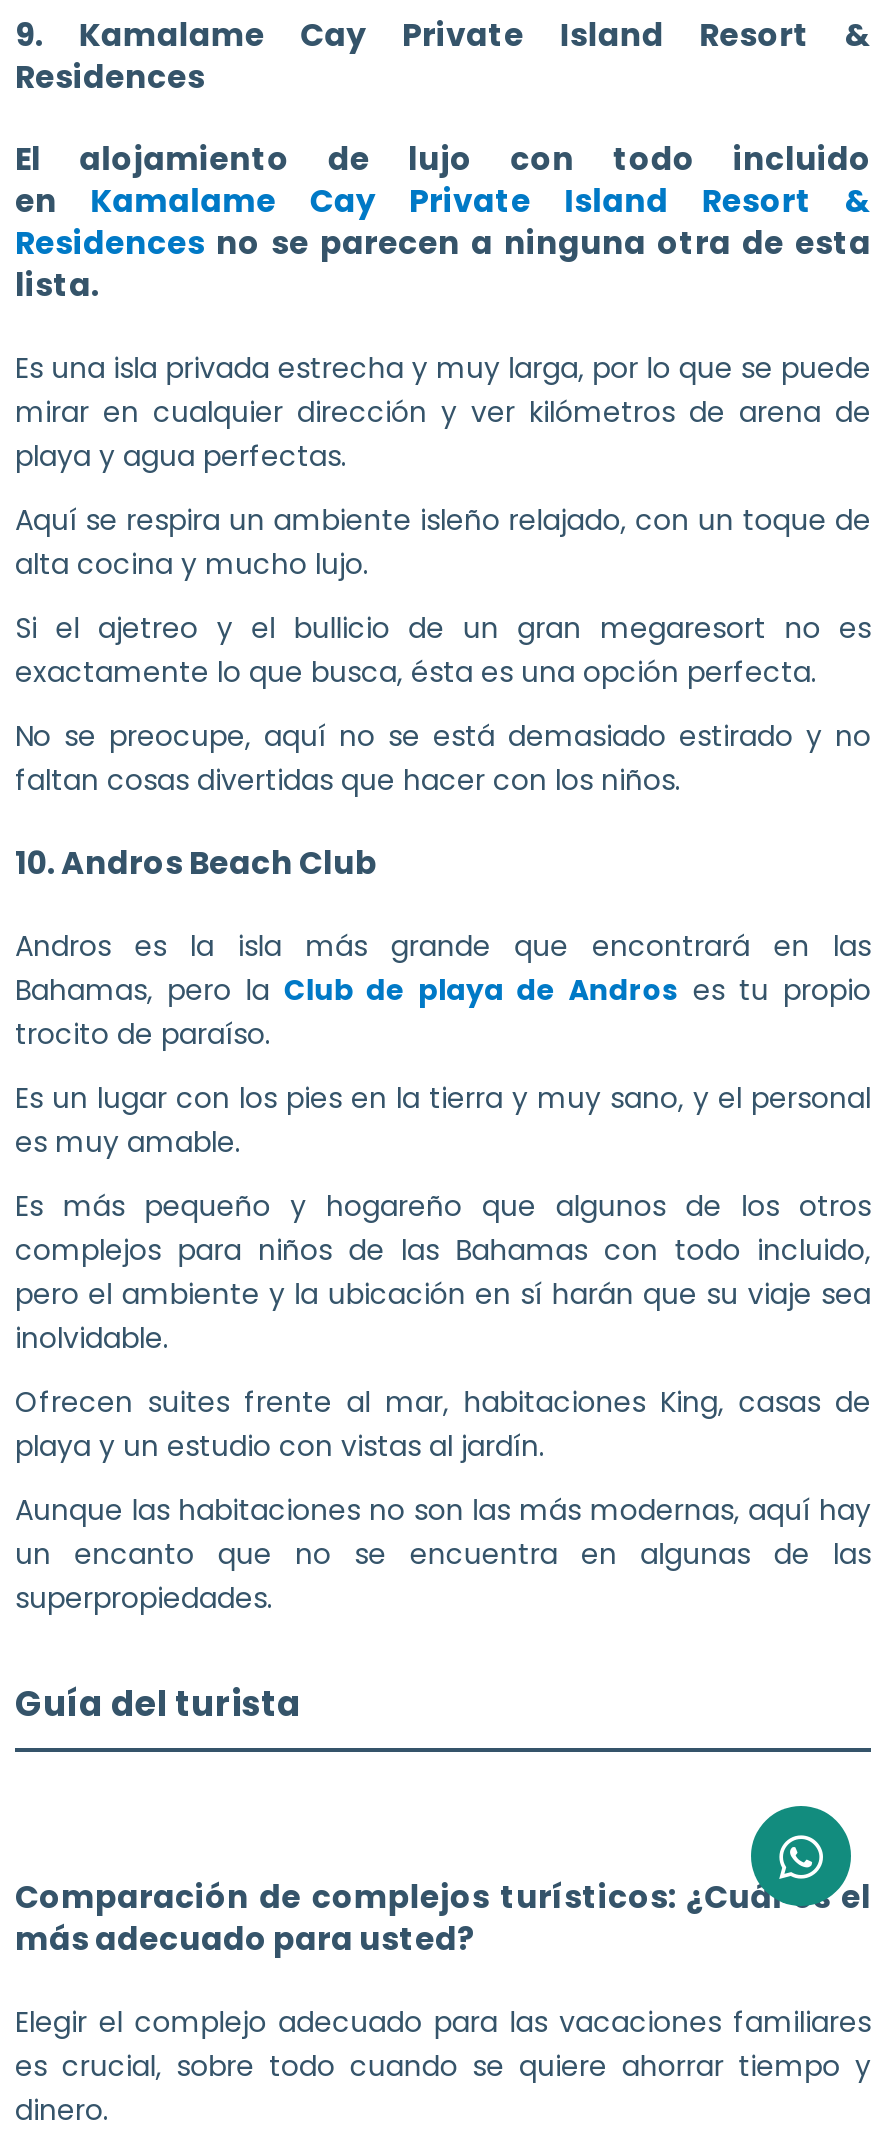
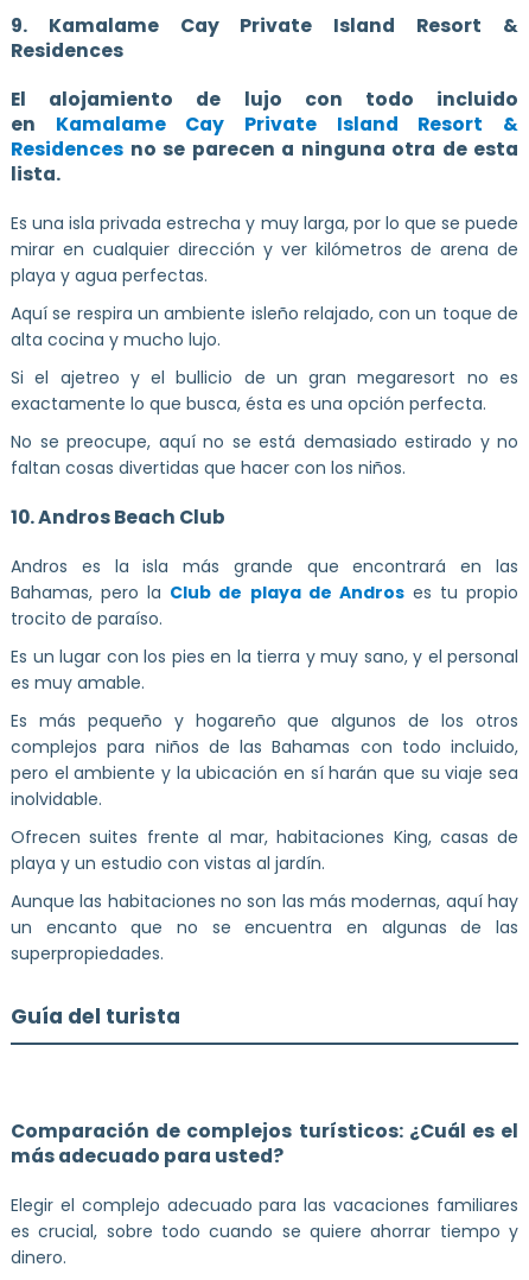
- [image]
